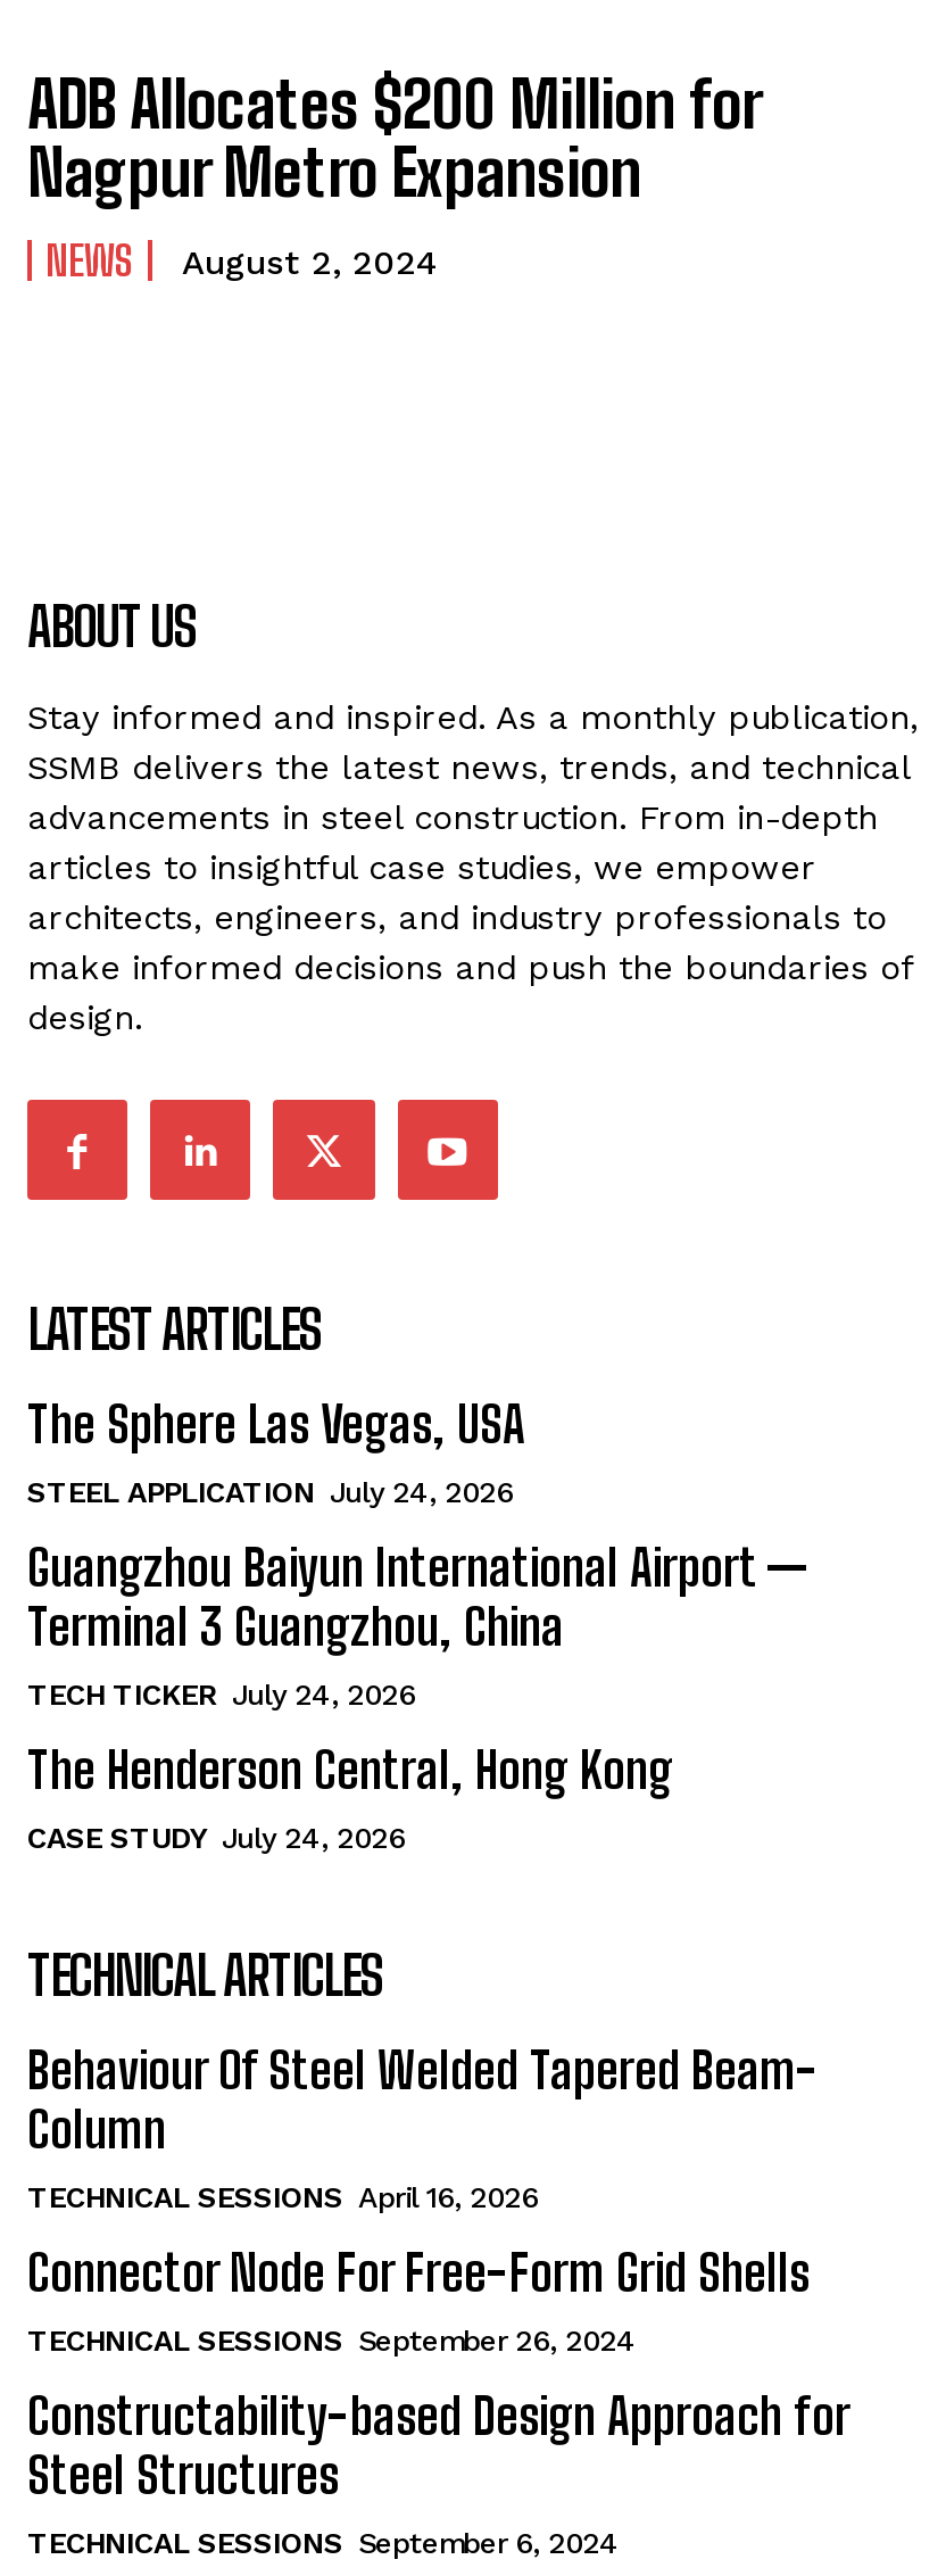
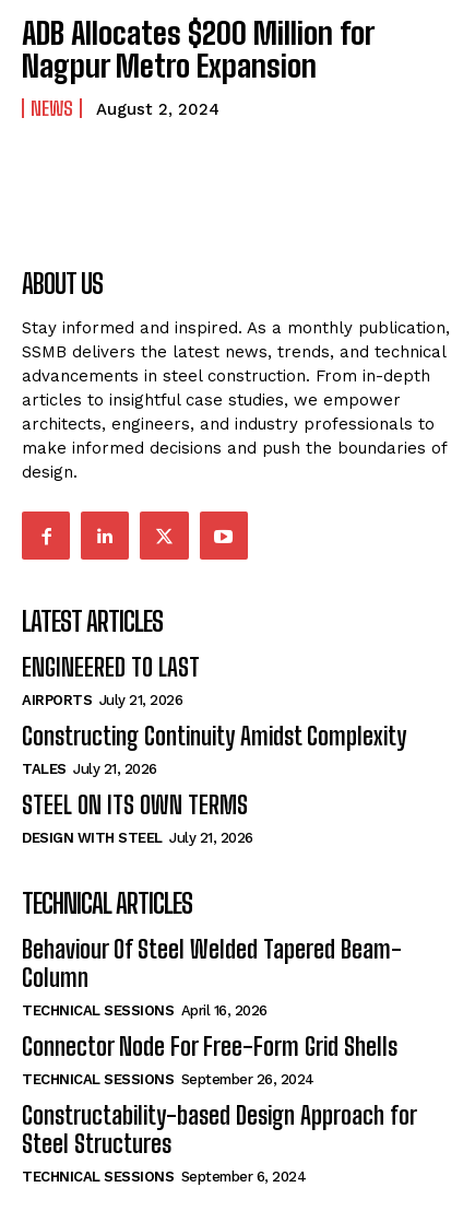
- The Sphere Las Vegas, USA
- STEEL APPLICATION July 24, 2026
- Guangzhou Baiyun International Airport —
- Terminal 3 Guangzhou, China
- TECH TICKER July 24, 2026
- The Henderson Central, Hong Kong
- CASE STUDY July 24, 2026
+ ENGINEERED TO LAST
+ AIRPORTS July 21, 2026
+ Constructing Continuity Amidst Complexity
+ TALES July 21, 2026
+ STEEL ON ITS OWN TERMS
+ DESIGN WITH STEEL July 21, 2026
